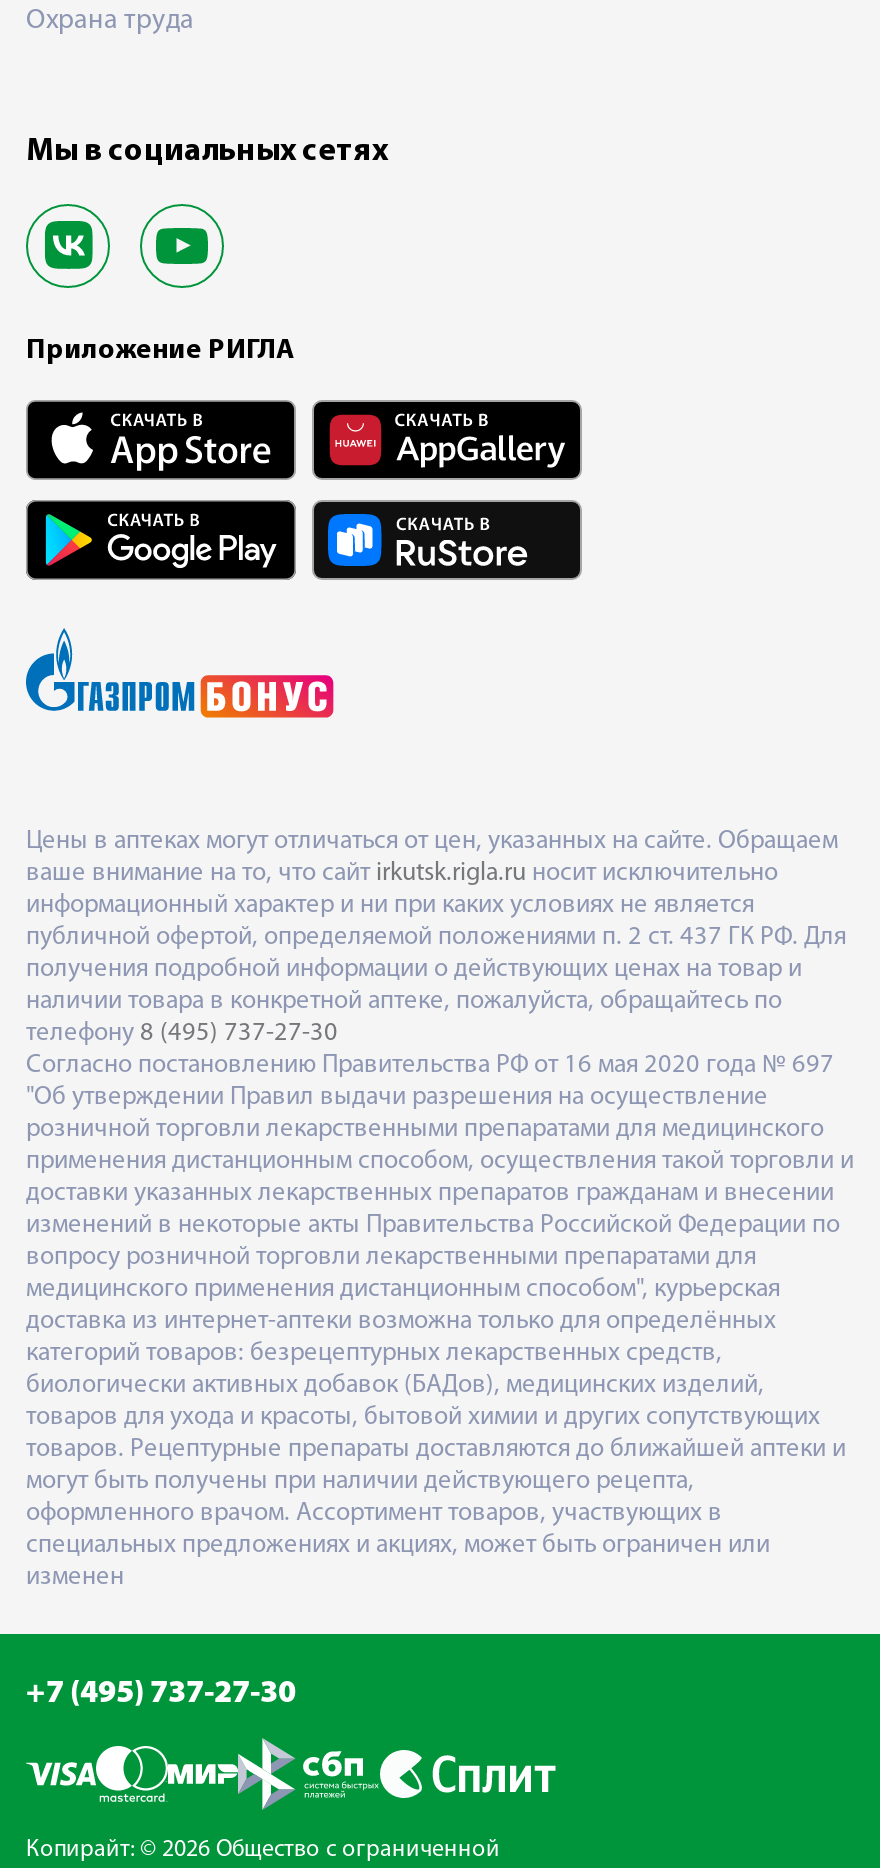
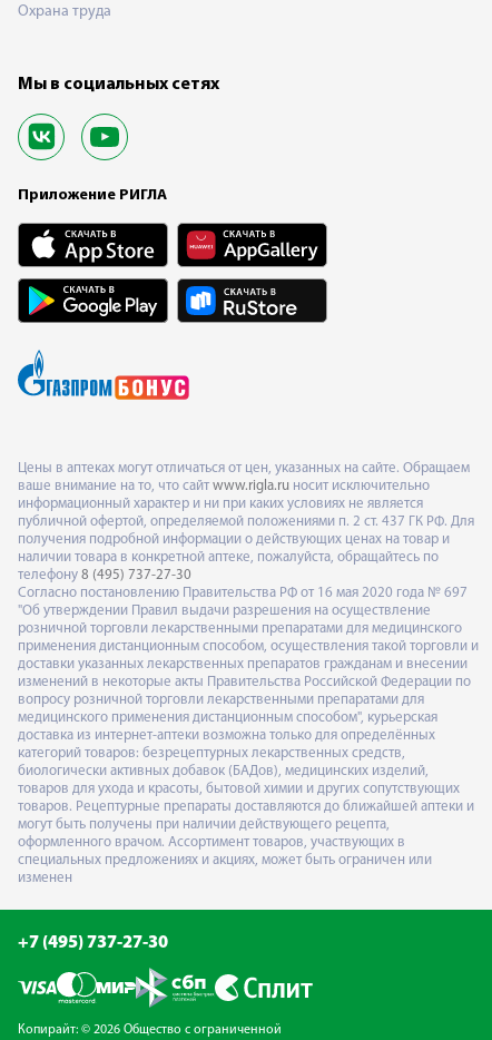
- ваше внимание на то, что сайт irkutsk.rigla.ru носит исключительно
+ ваше внимание на то, что сайт www.rigla.ru носит исключительно
